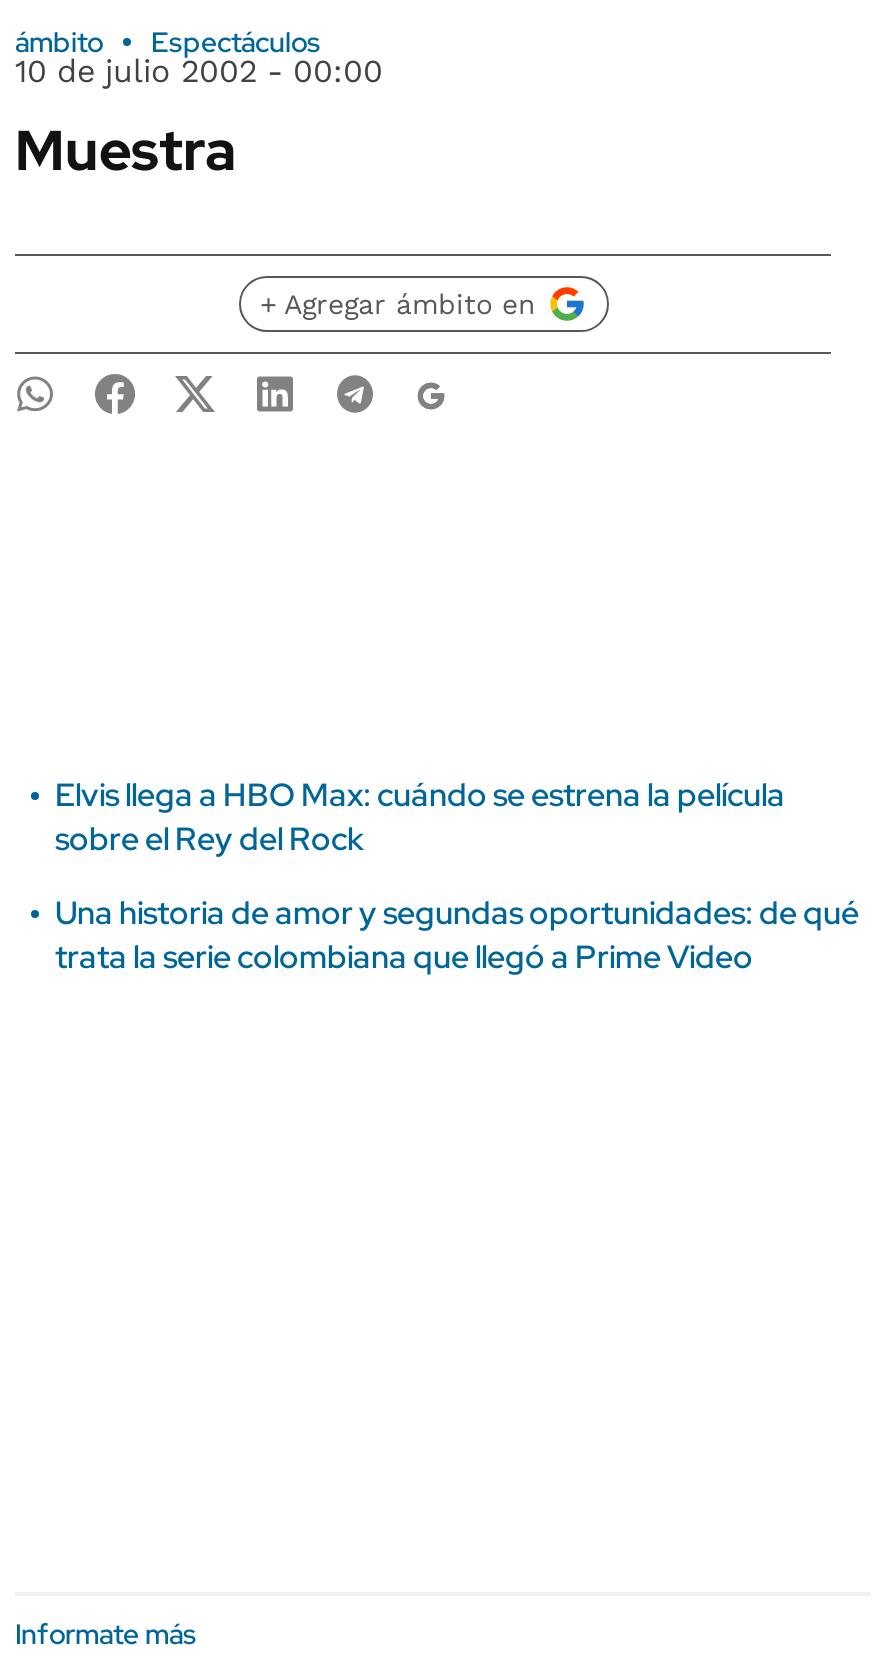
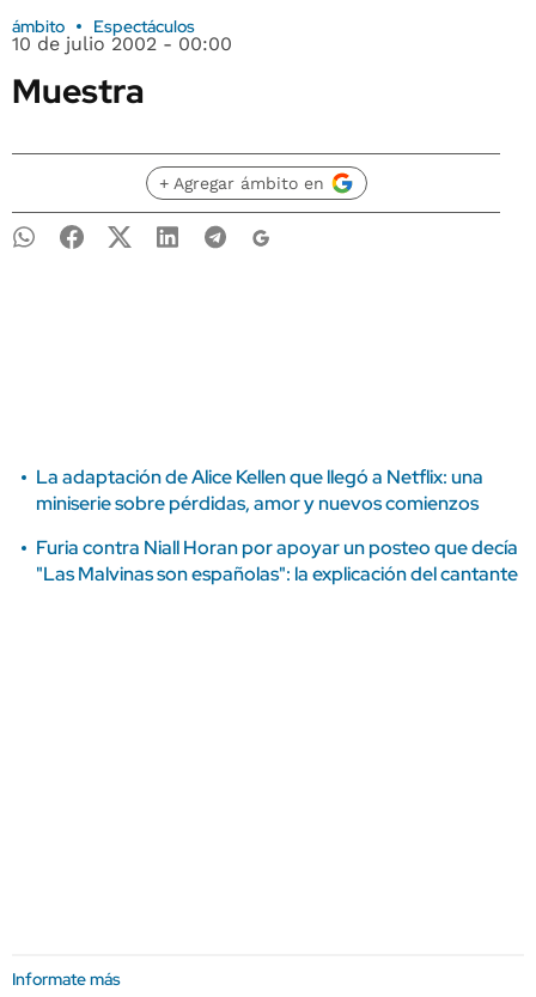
- Elvis llega a HBO Max: cuándo se estrena la película
- sobre el Rey del Rock
+ La adaptación de Alice Kellen que llegó a Netflix: una
+ miniserie sobre pérdidas, amor y nuevos comienzos

- Una historia de amor y segundas oportunidades: de qué
- trata la serie colombiana que llegó a Prime Video
+ Furia contra Niall Horan por apoyar un posteo que decía
+ "Las Malvinas son españolas": la explicación del cantante
